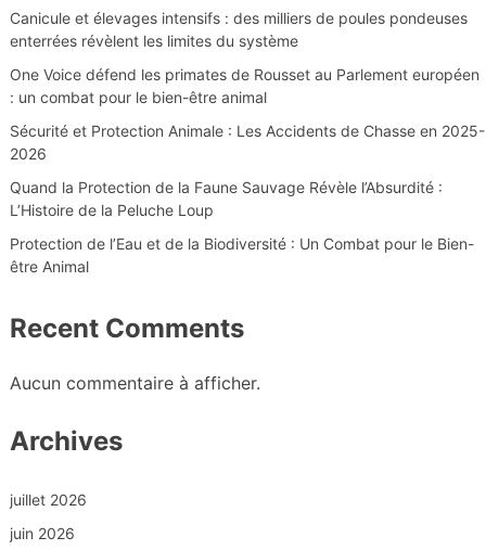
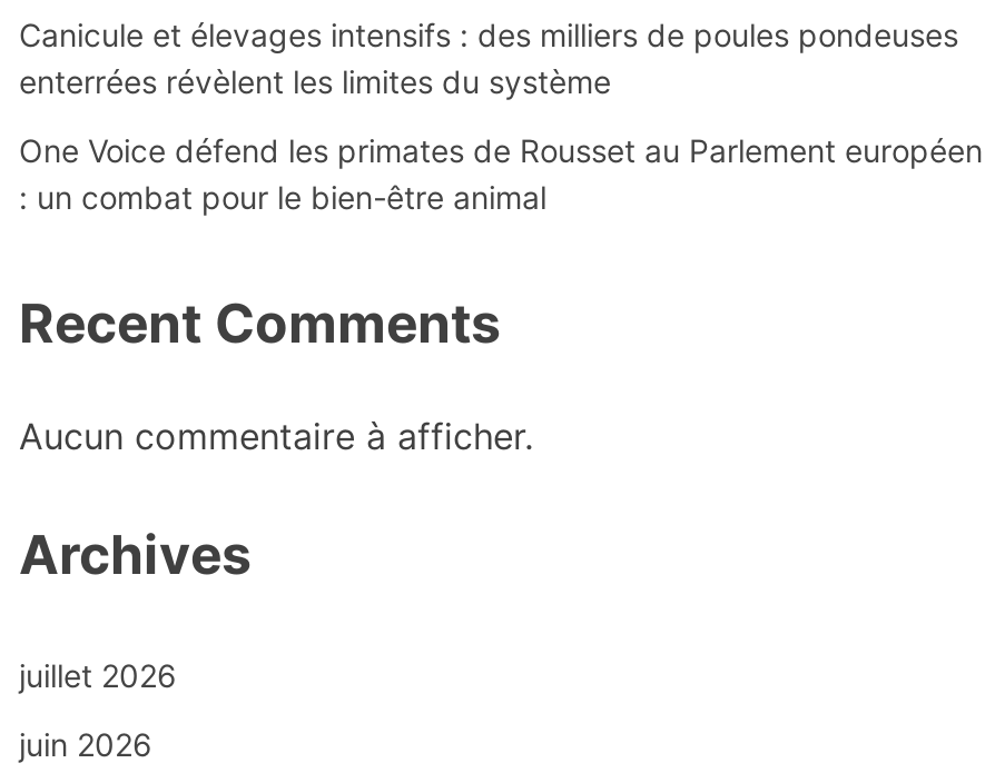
- Sécurité et Protection Animale : Les Accidents de Chasse en 2025-
- 2026
- Quand la Protection de la Faune Sauvage Révèle l’Absurdité :
- L’Histoire de la Peluche Loup
- Protection de l’Eau et de la Biodiversité : Un Combat pour le Bien-
- être Animal
